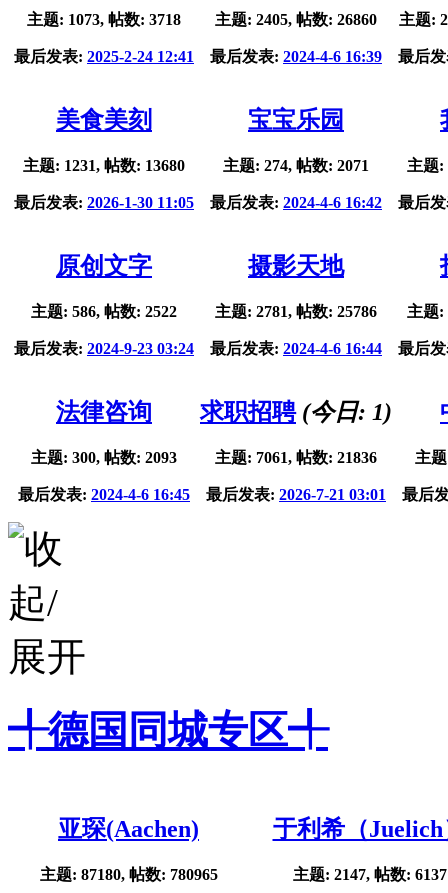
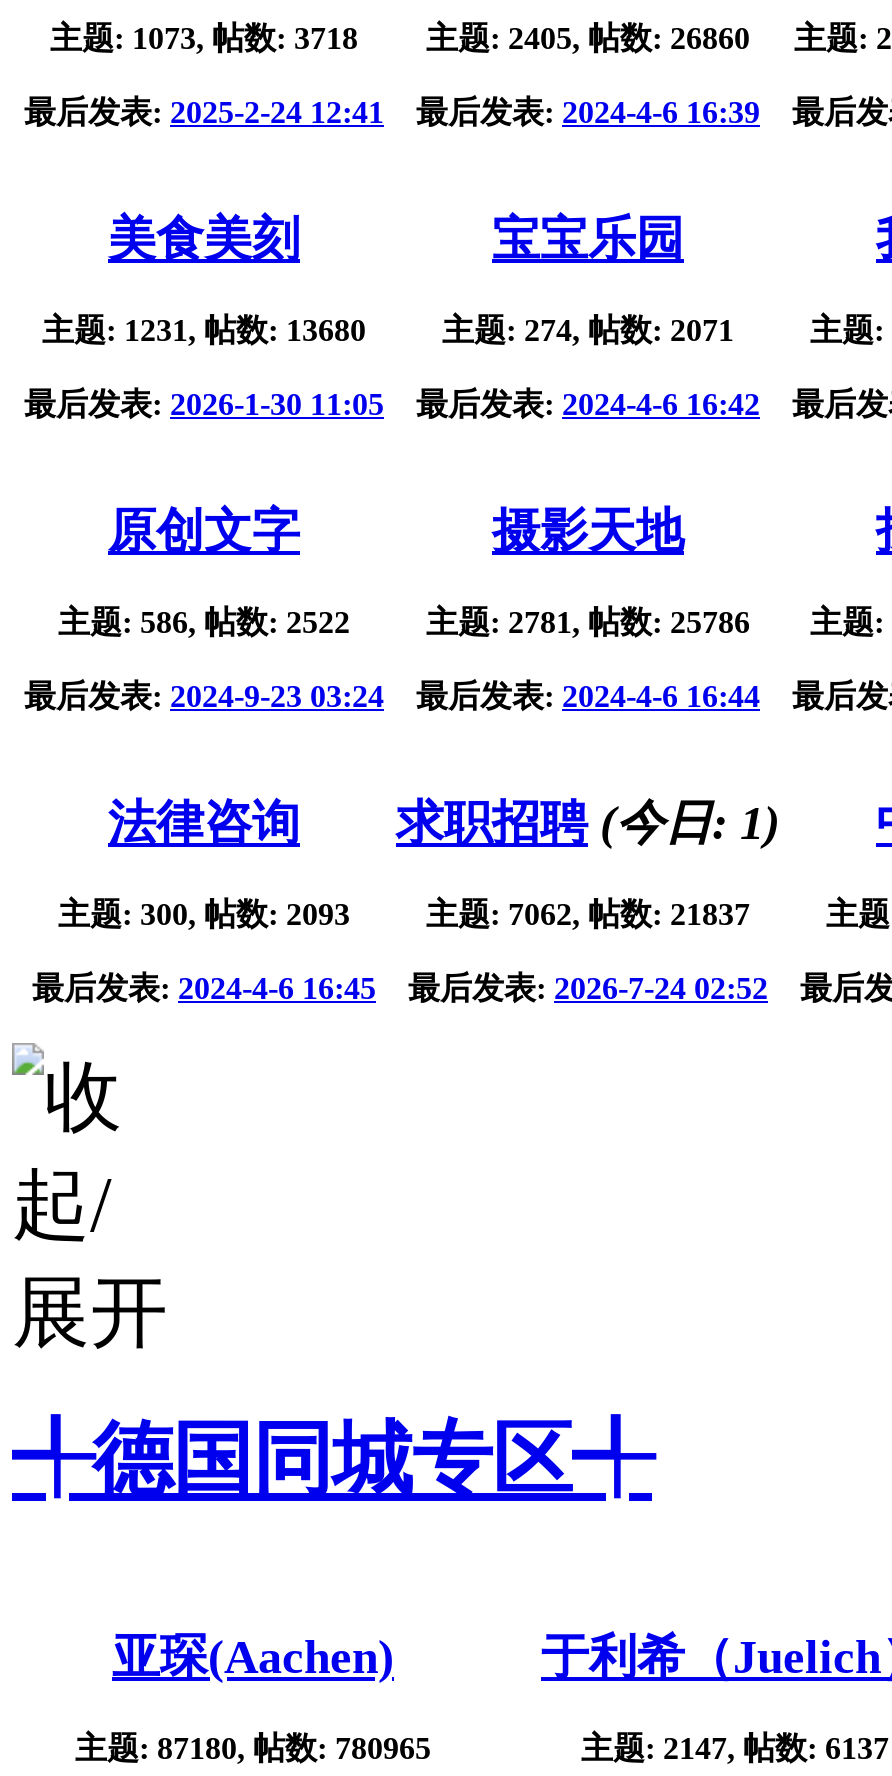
- 主题: 7061, 帖数: 21836
+ 主题: 7062, 帖数: 21837

- 最后发表: 2026-7-21 03:01
+ 最后发表: 2026-7-24 02:52
